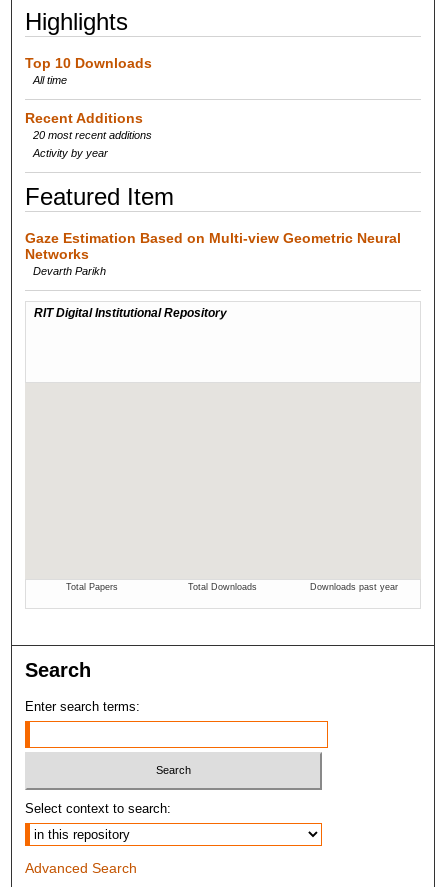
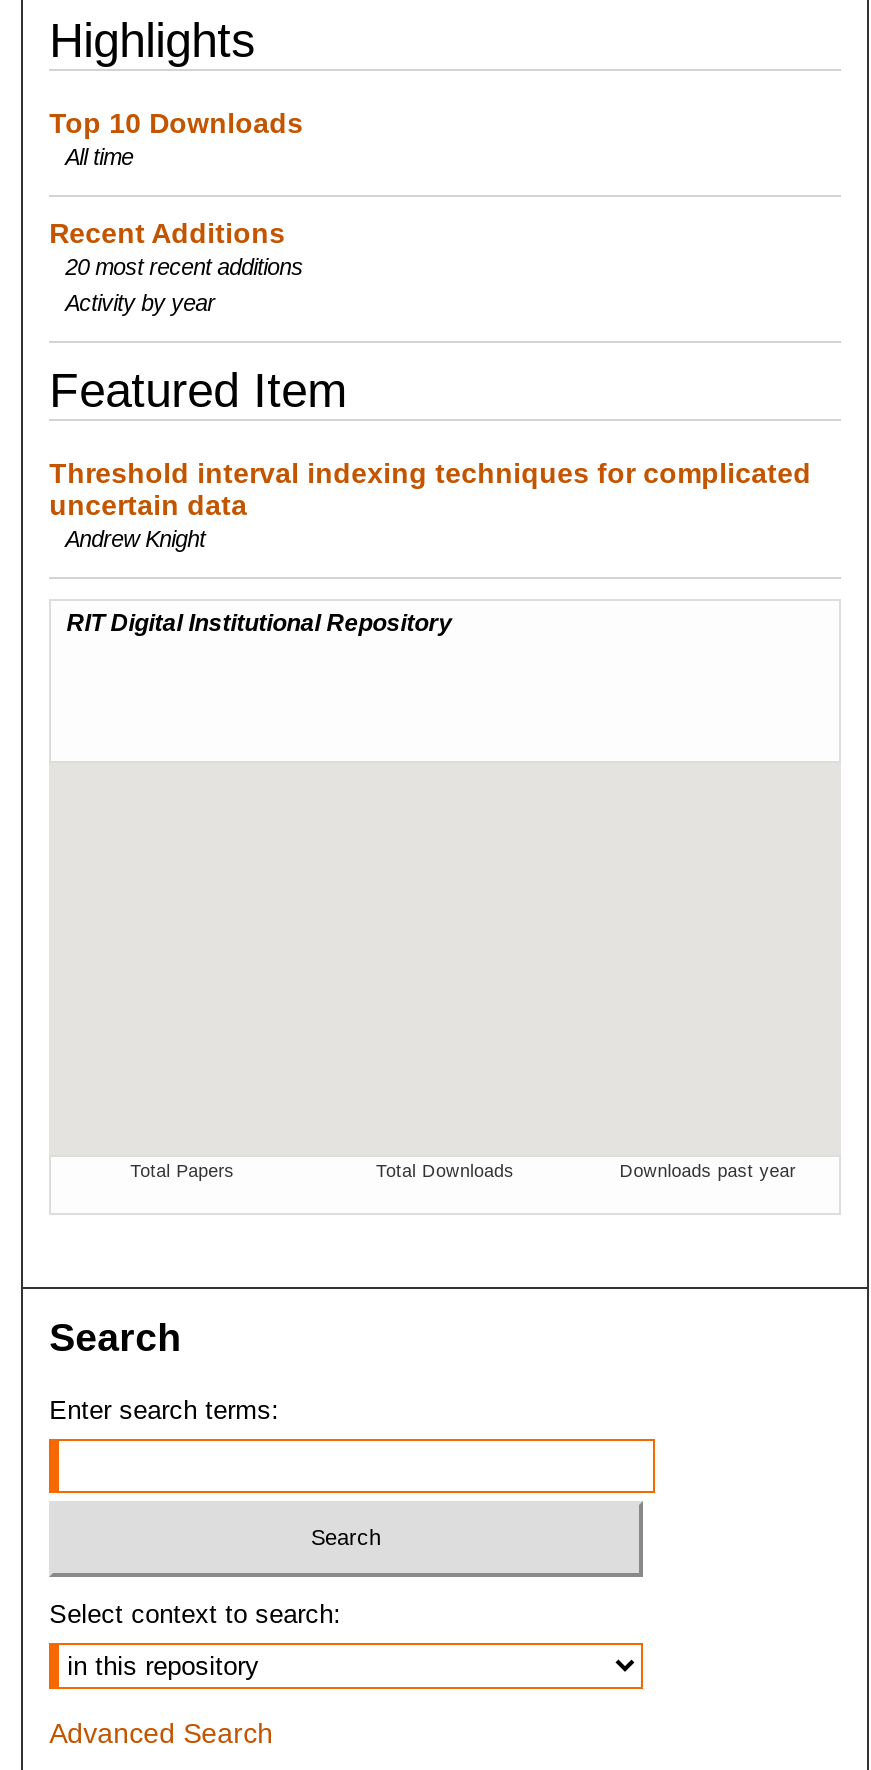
- Gaze Estimation Based on Multi-view Geometric Neural
- Networks
- Devarth Parikh
+ Threshold interval indexing techniques for complicated
+ uncertain data
+ Andrew Knight
